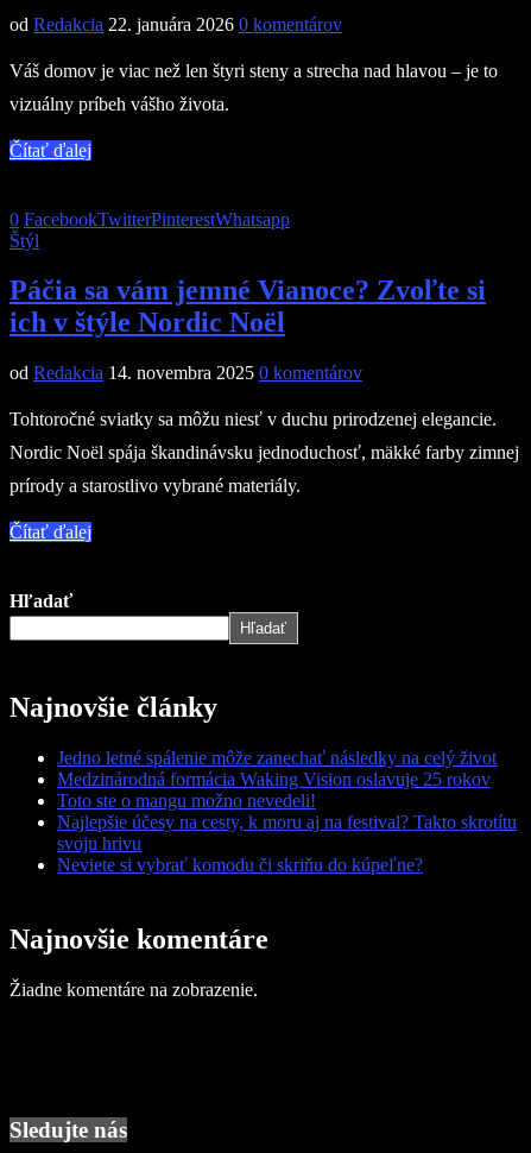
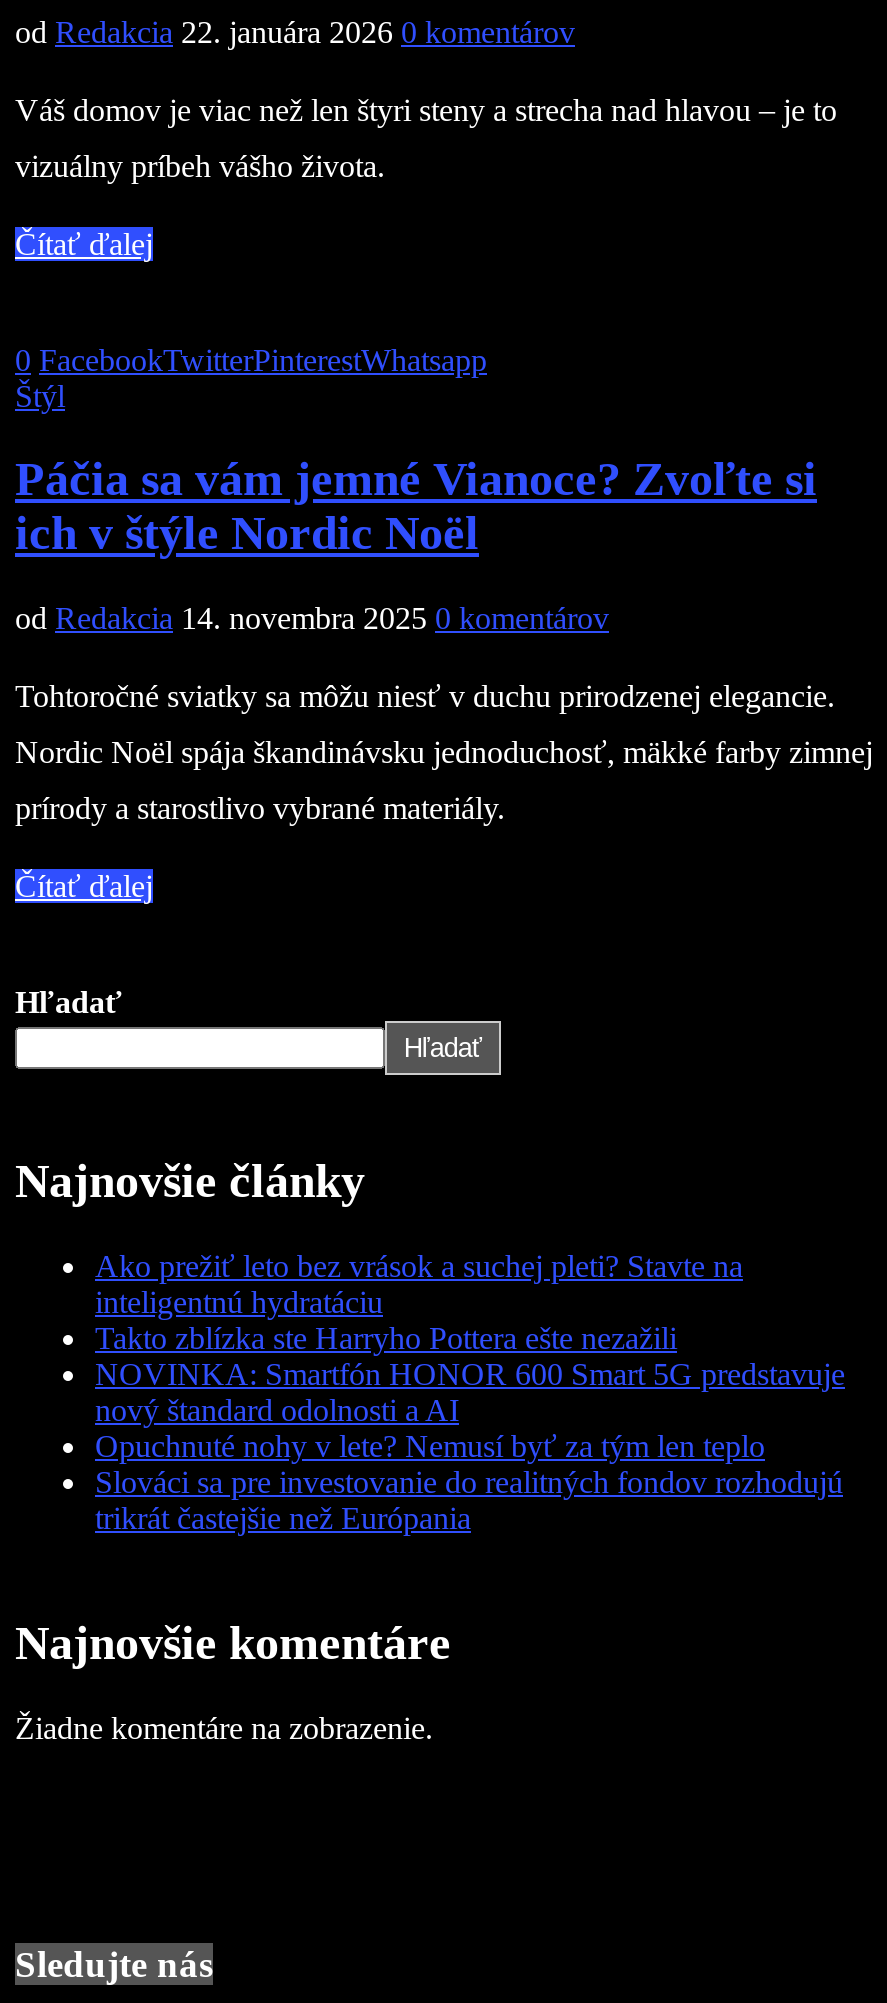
- Jedno letné spálenie môže zanechať následky na celý život
- Medzinárodná formácia Waking Vision oslavuje 25 rokov
- Toto ste o mangu možno nevedeli!
- Najlepšie účesy na cesty, k moru aj na festival? Takto skrotítu
- svoju hrivu
- Neviete si vybrať komodu či skriňu do kúpeľne?
+ Ako prežiť leto bez vrások a suchej pleti? Stavte na
+ inteligentnú hydratáciu
+ Takto zblízka ste Harryho Pottera ešte nezažili
+ NOVINKA: Smartfón HONOR 600 Smart 5G predstavuje
+ nový štandard odolnosti a AI
+ Opuchnuté nohy v lete? Nemusí byť za tým len teplo
+ Slováci sa pre investovanie do realitných fondov rozhodujú
+ trikrát častejšie než Európania
